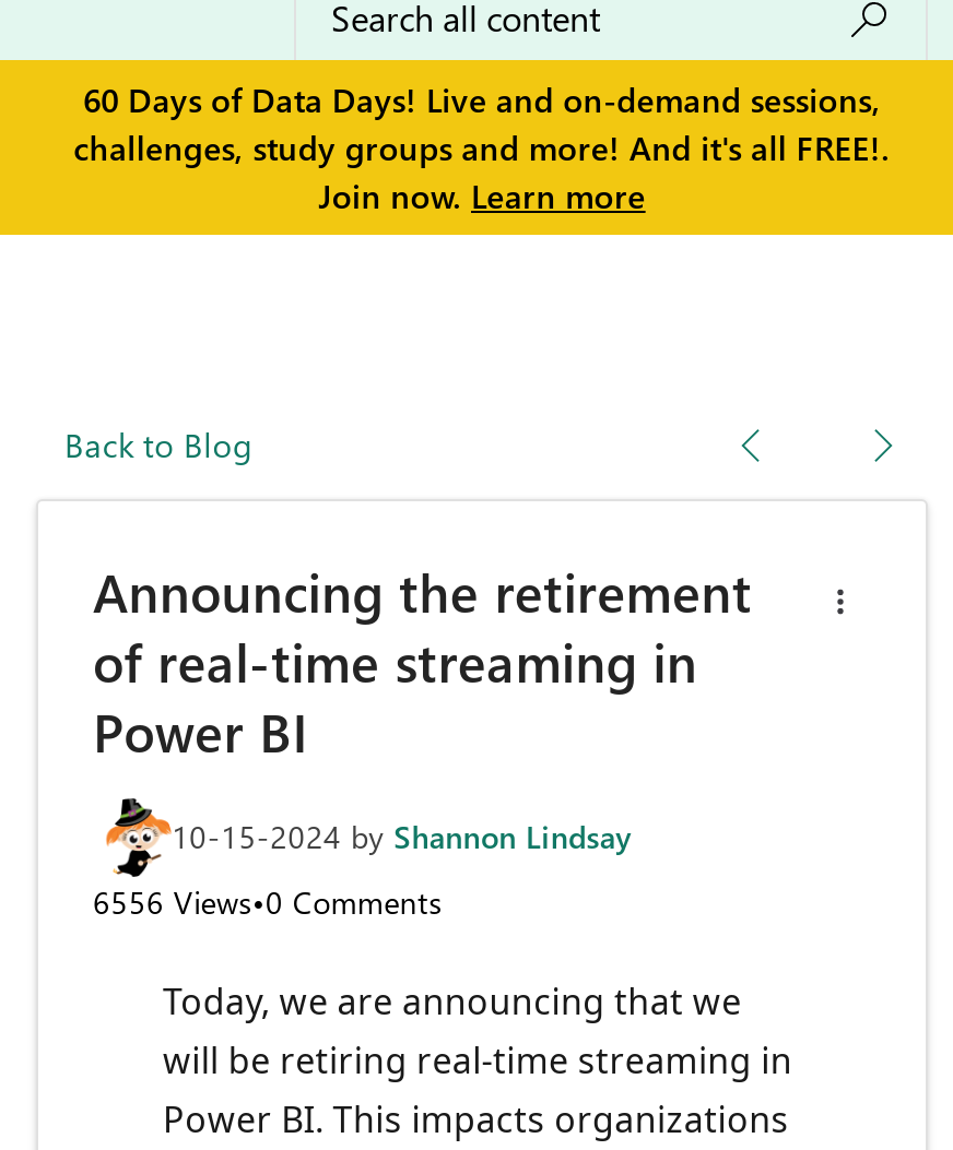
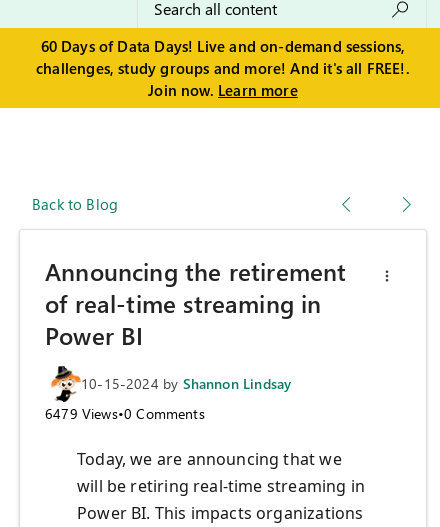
- 6556 Views•0 Comments
+ 6479 Views•0 Comments
